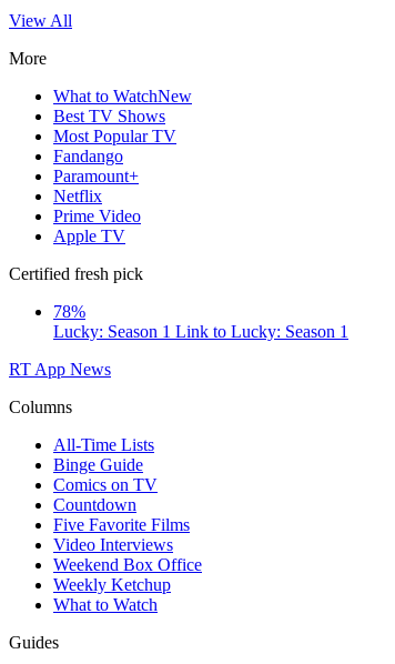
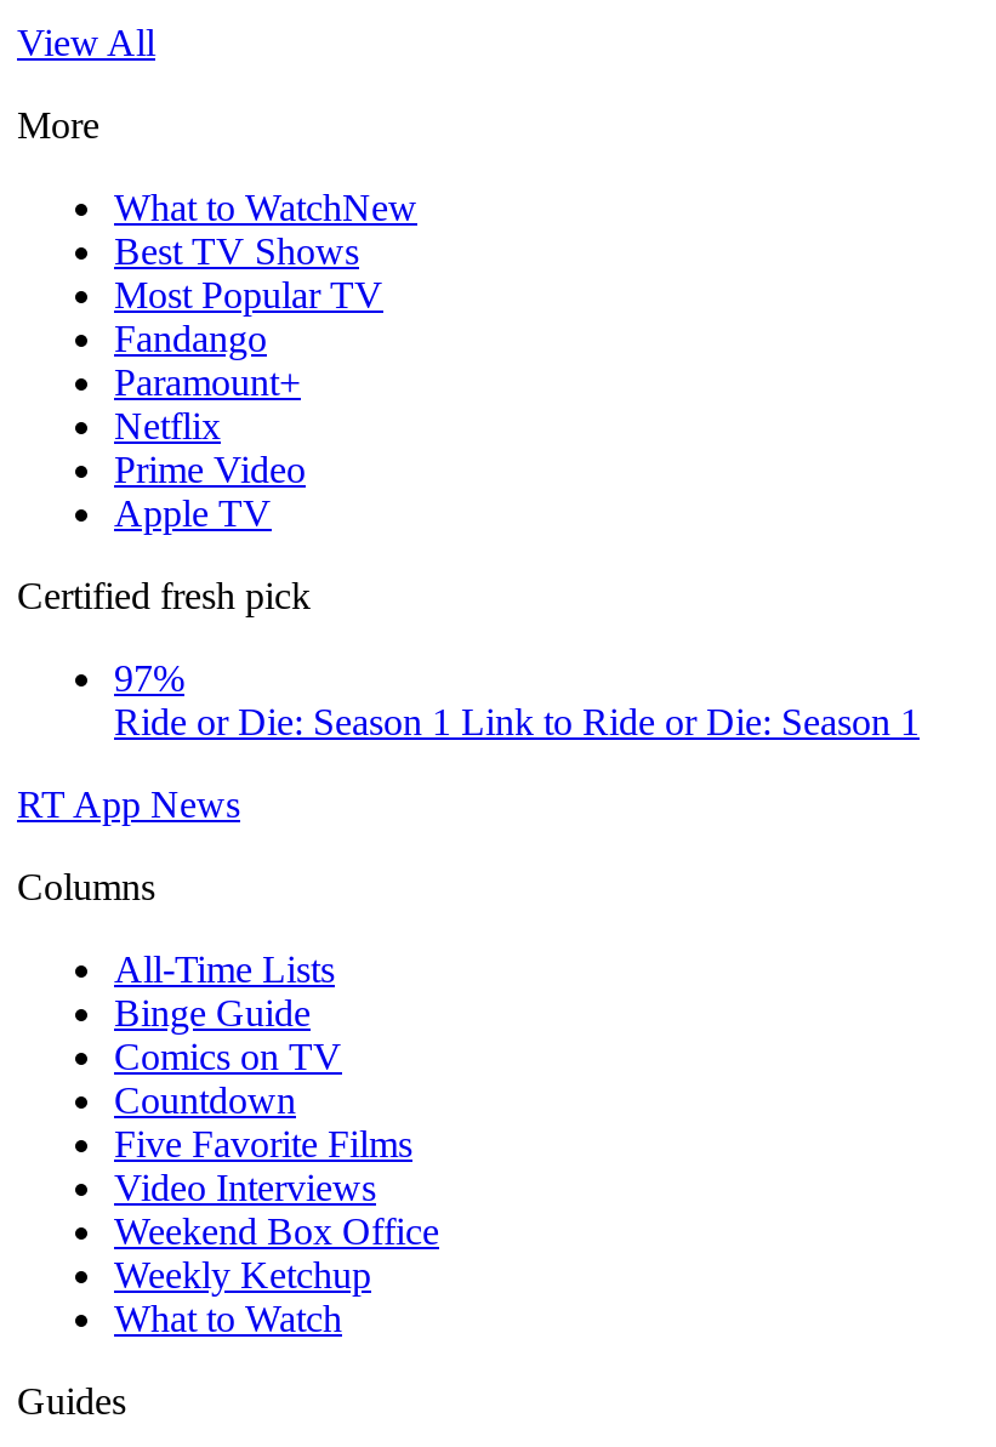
- 78%
- Lucky: Season 1 Link to Lucky: Season 1
+ 97%
+ Ride or Die: Season 1 Link to Ride or Die: Season 1
